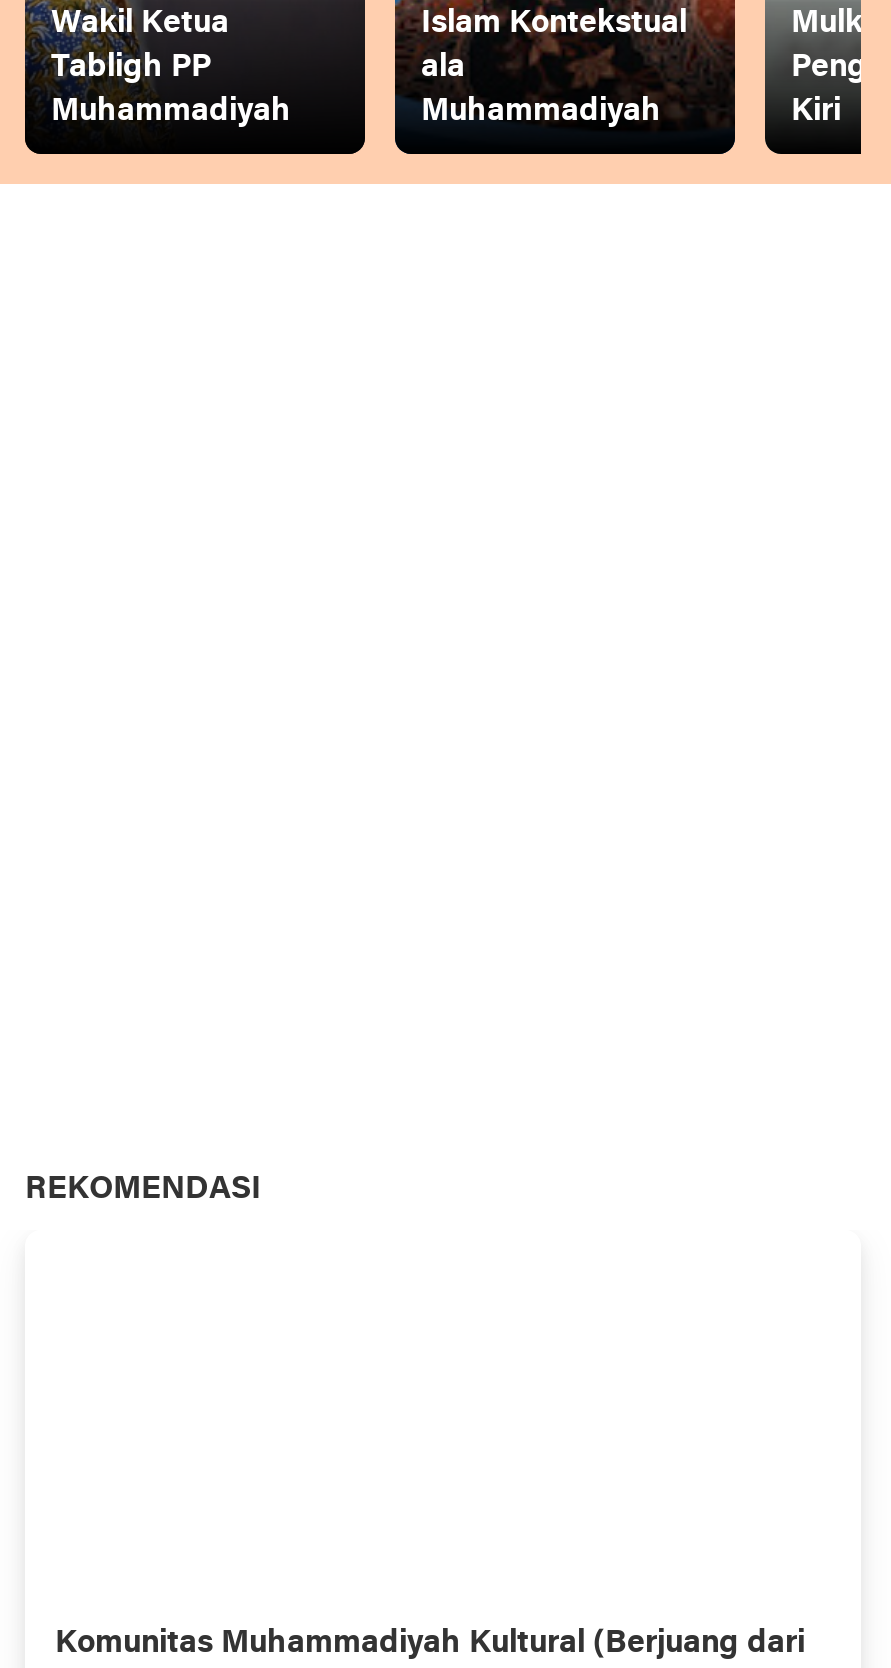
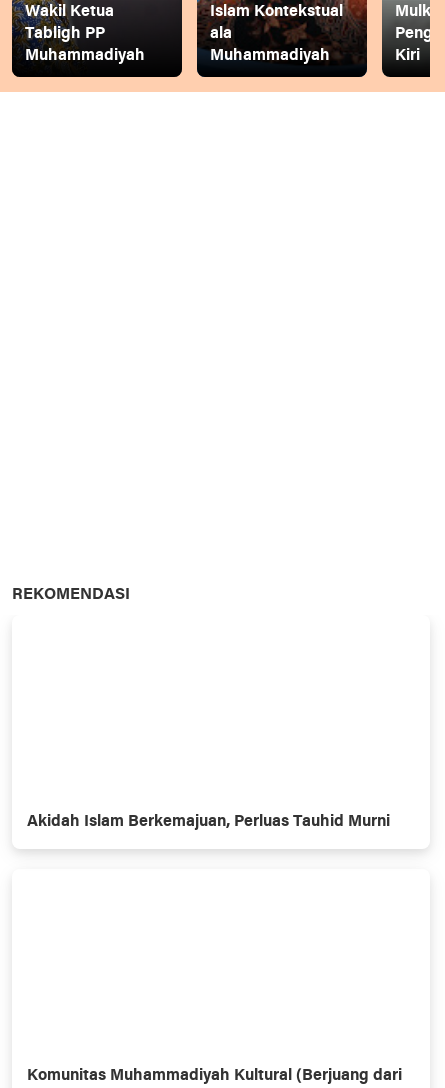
+ Akidah Islam Berkemajuan, Perluas Tauhid Murni
